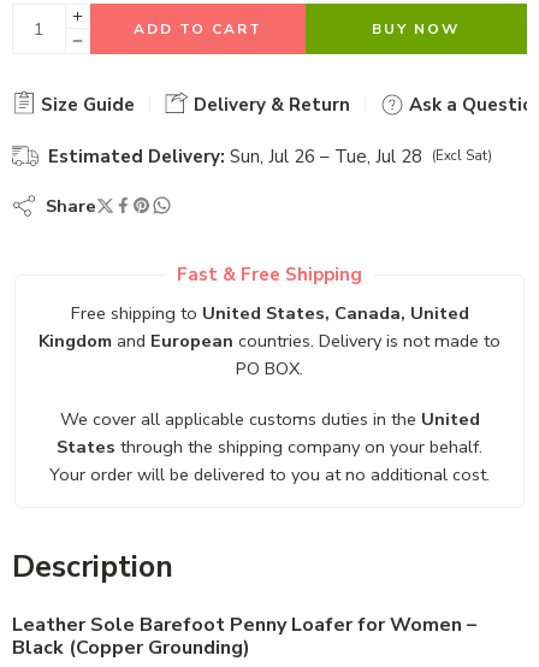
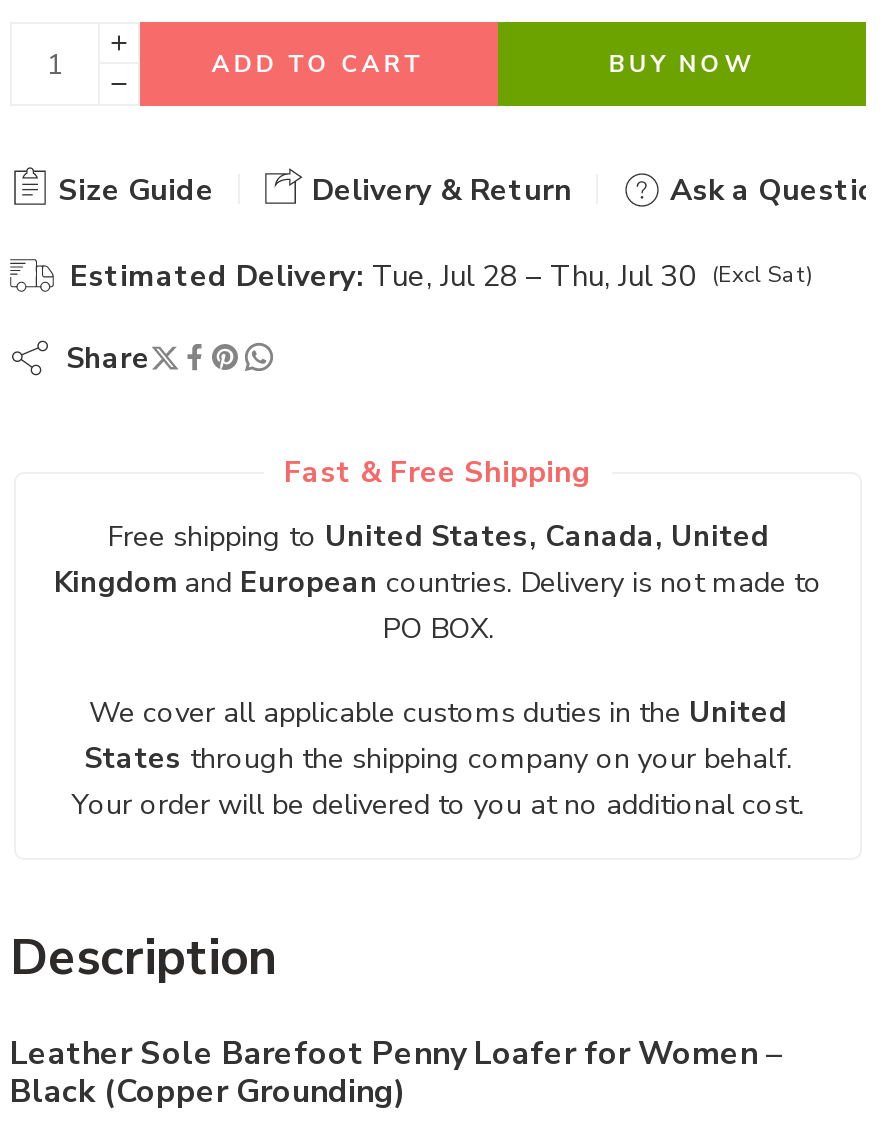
- Estimated Delivery: Sun, Jul 26 – Tue, Jul 28 (Excl Sat)
+ Estimated Delivery: Tue, Jul 28 – Thu, Jul 30 (Excl Sat)
